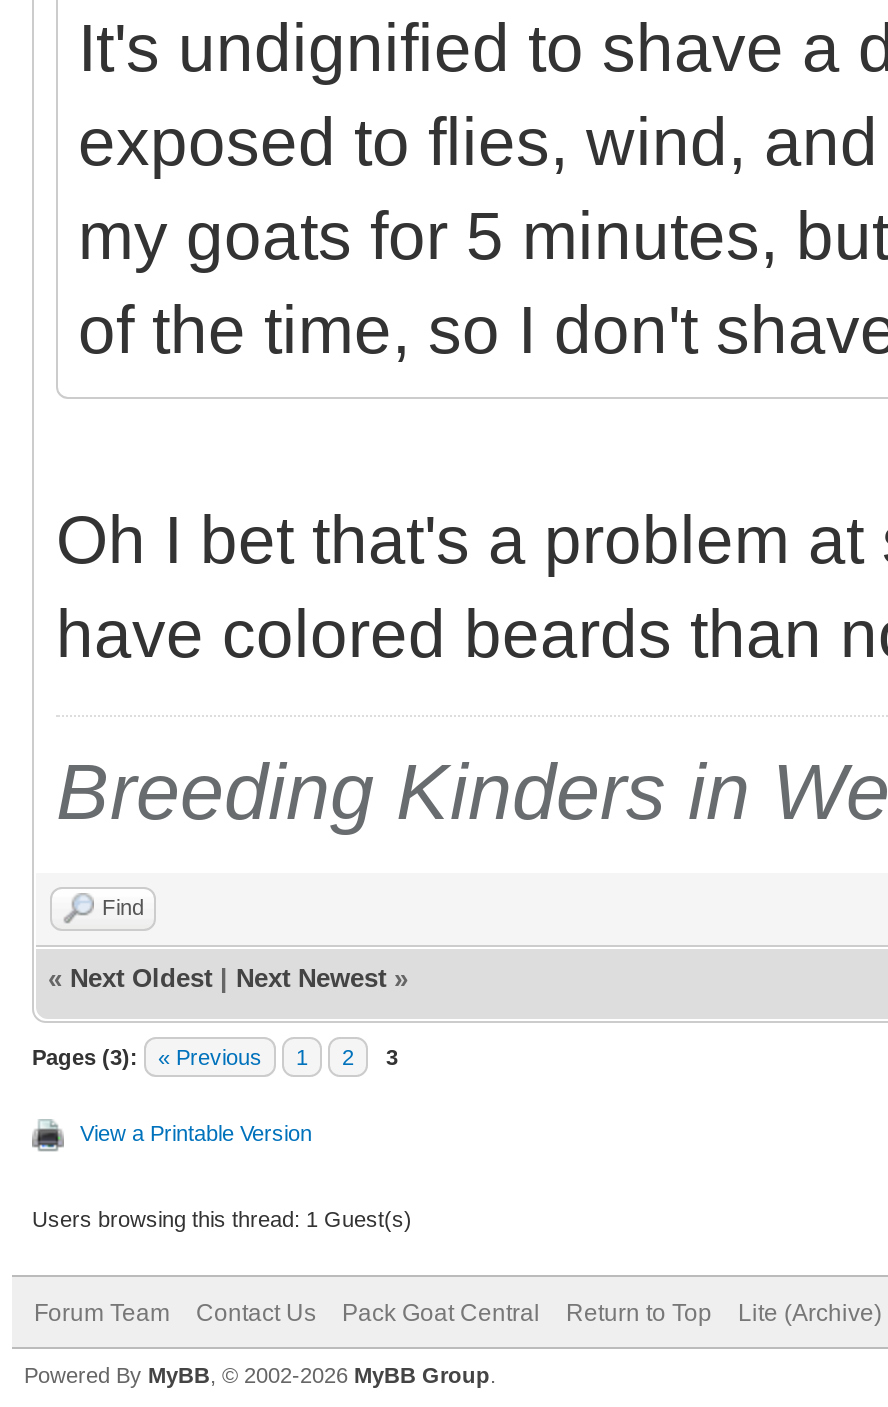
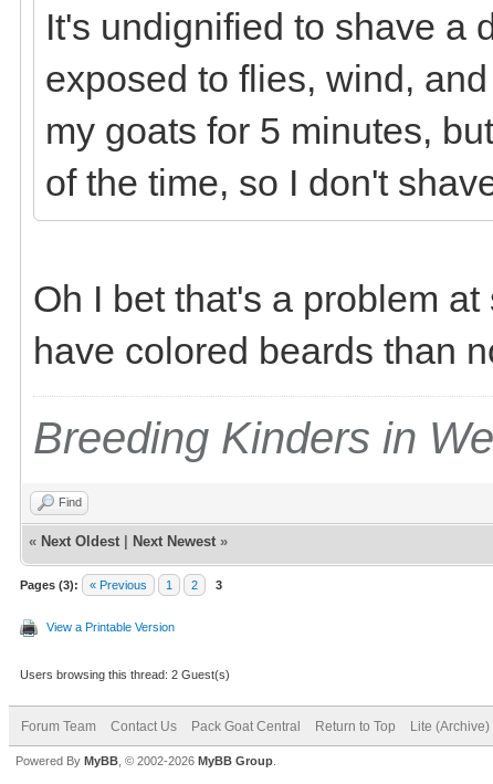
- Users browsing this thread: 1 Guest(s)
+ Users browsing this thread: 2 Guest(s)
